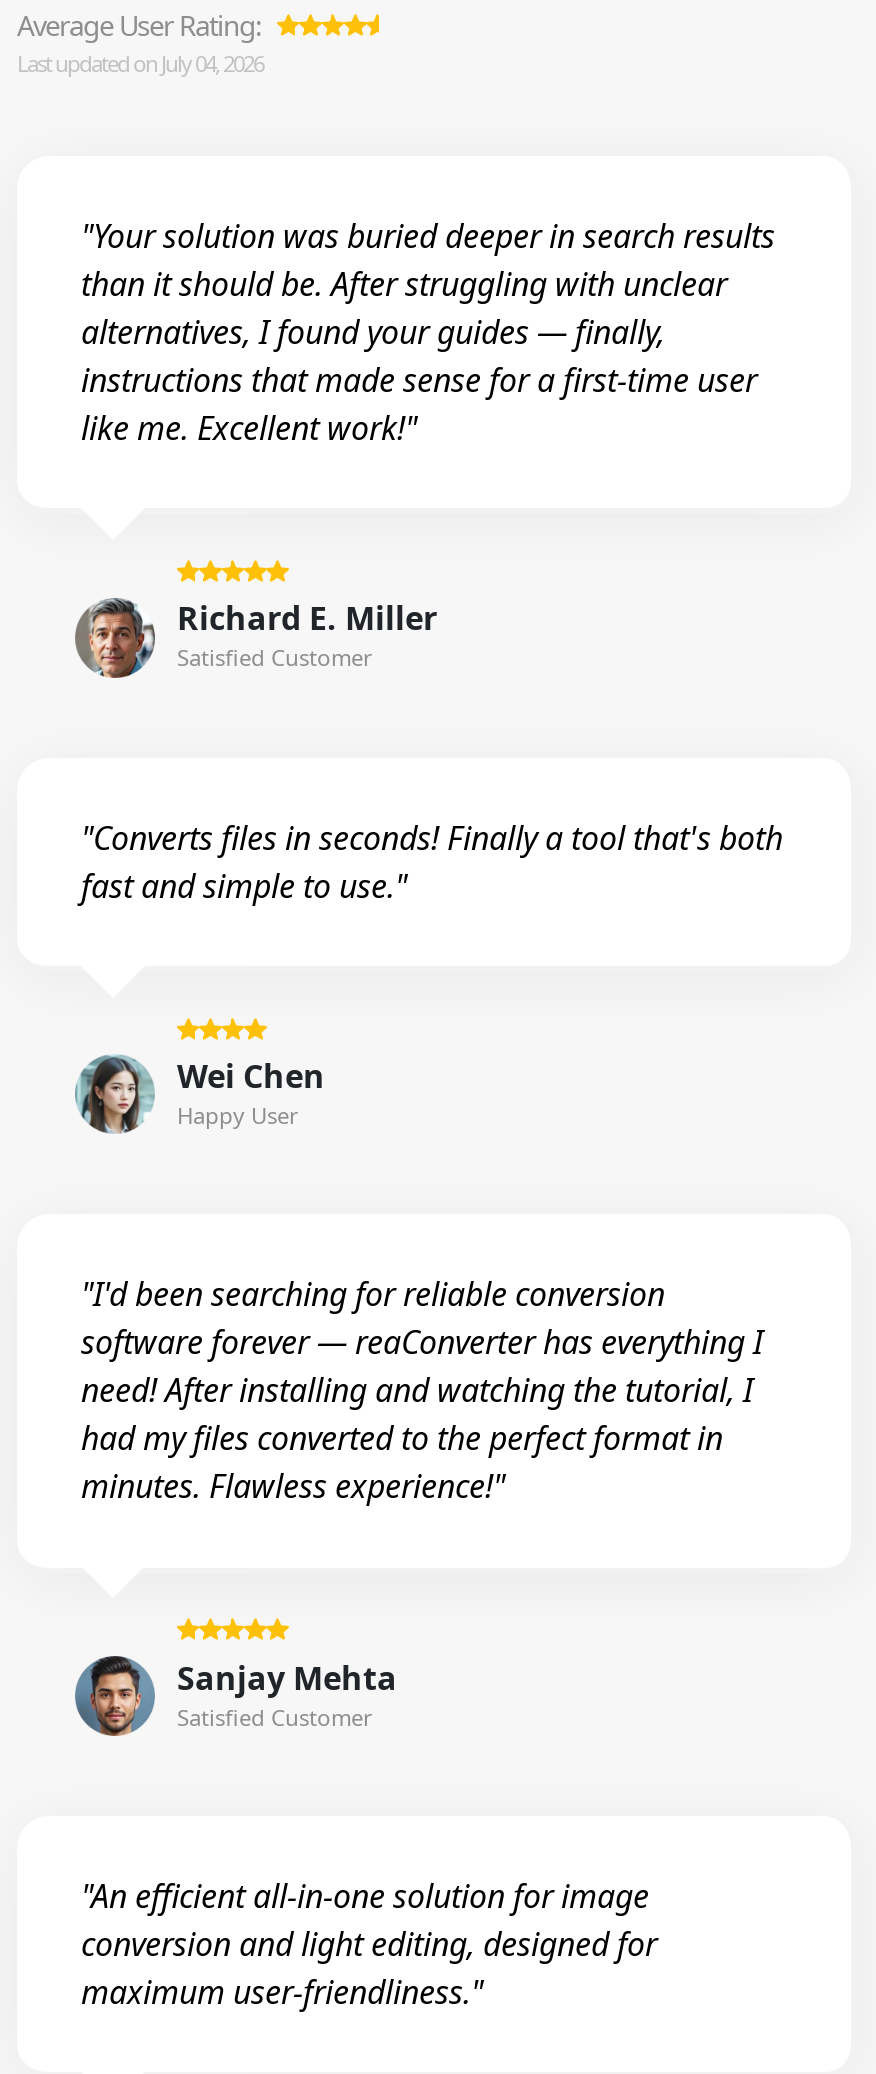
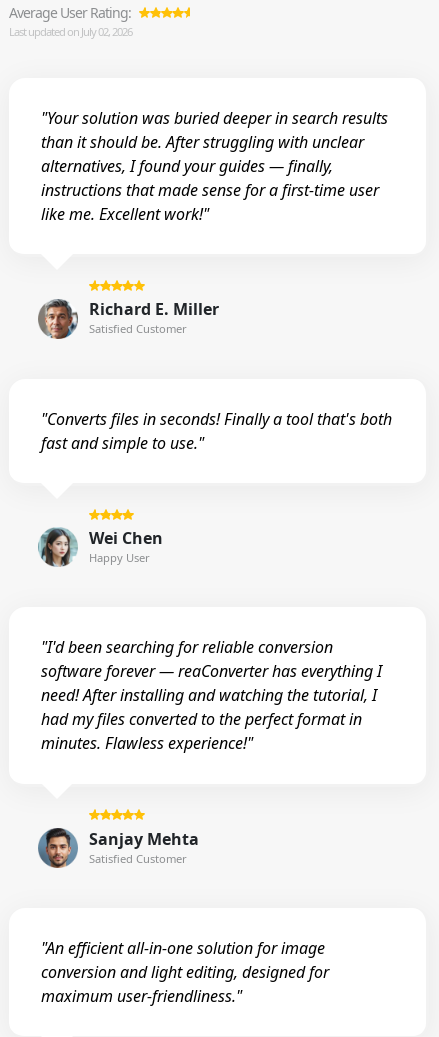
- Last updated on July 04, 2026
+ Last updated on July 02, 2026
